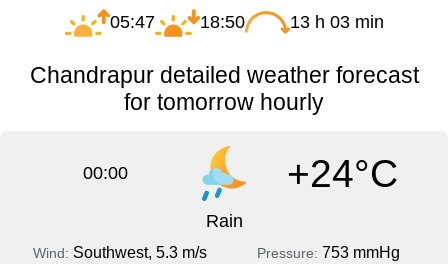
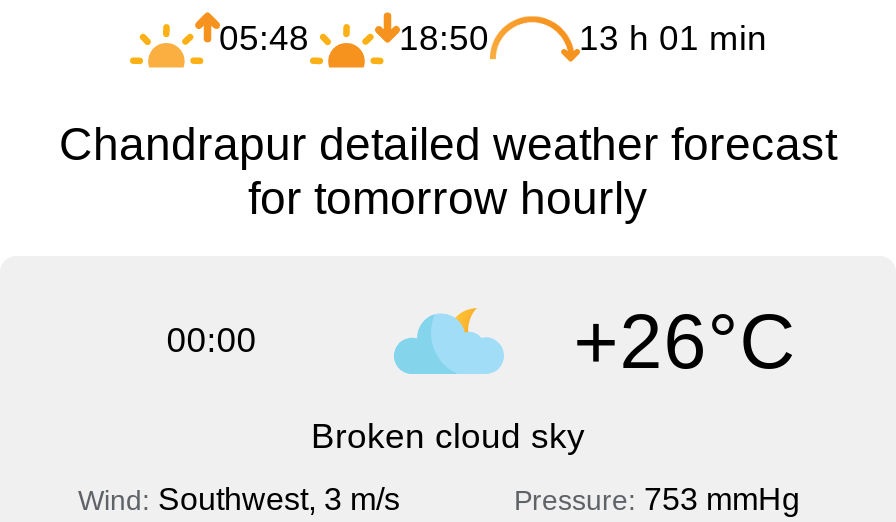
- 05:47
+ 05:48

- 13 h 03 min
+ 13 h 01 min

- [image]
- +24°C
- Rain
+ [image]
+ +26°C
+ Broken cloud sky

- Wind: Southwest, 5.3 m/s
+ Wind: Southwest, 3 m/s
